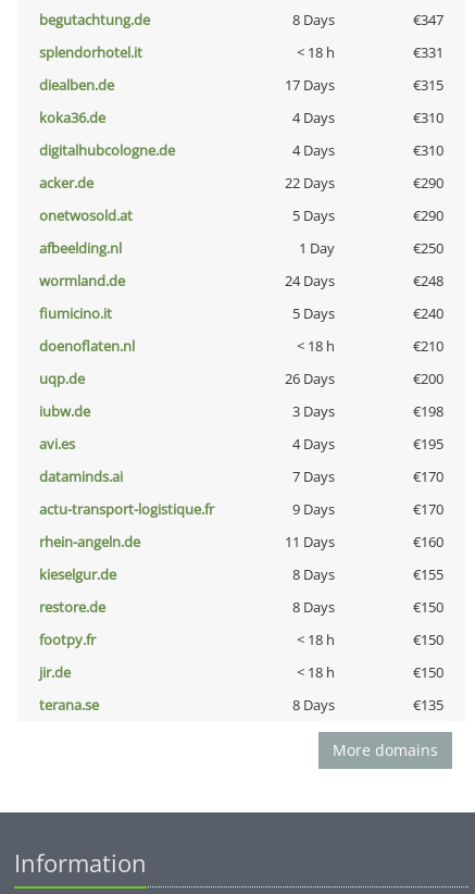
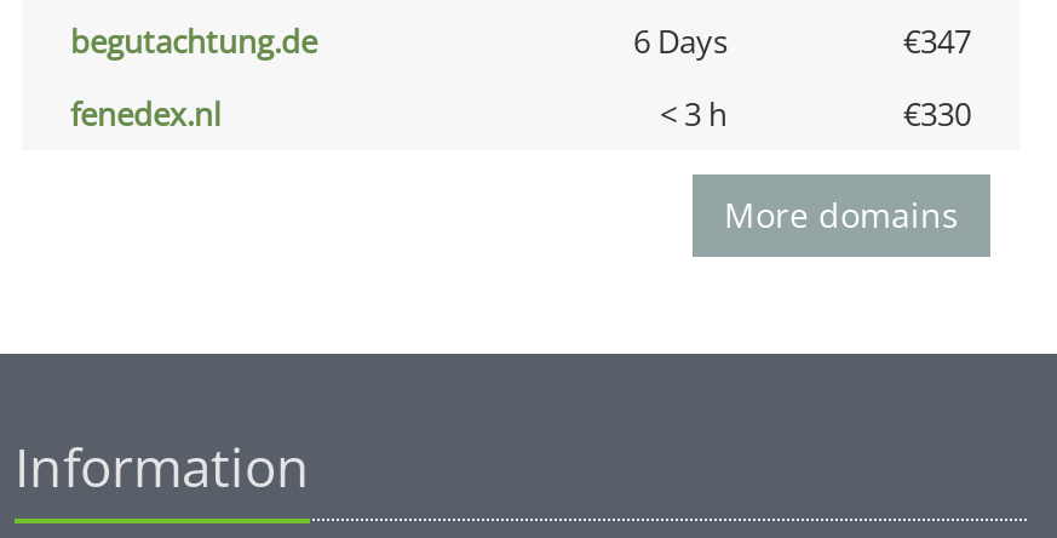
- 8 Days
+ 6 Days

- splendorhotel.it
- < 18 h
- €331
- diealben.de
- 17 Days
- €315
- koka36.de
- 4 Days
- €310
- digitalhubcologne.de
- 4 Days
- €310
- acker.de
- 22 Days
- €290
- onetwosold.at
- 5 Days
- €290
- afbeelding.nl
- 1 Day
- €250
- wormland.de
- 24 Days
- €248
- fiumicino.it
- 5 Days
- €240
- doenoflaten.nl
- < 18 h
- €210
- uqp.de
- 26 Days
- €200
- iubw.de
- 3 Days
- €198
- avi.es
- 4 Days
- €195
- dataminds.ai
- 7 Days
- €170
- actu-transport-logistique.fr
- 9 Days
- €170
- rhein-angeln.de
- 11 Days
- €160
- kieselgur.de
- 8 Days
- €155
- restore.de
- 8 Days
- €150
- footpy.fr
- < 18 h
- €150
- jir.de
- < 18 h
- €150
- terana.se
- 8 Days
- €135
+ fenedex.nl
+ < 3 h
+ €330
